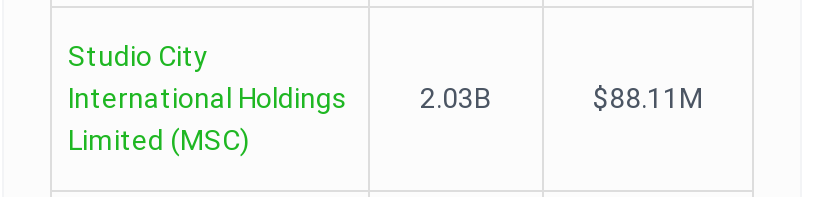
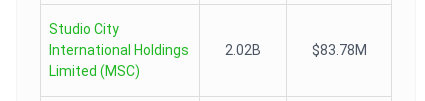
- 2.03B
- $88.11M
+ 2.02B
+ $83.78M
